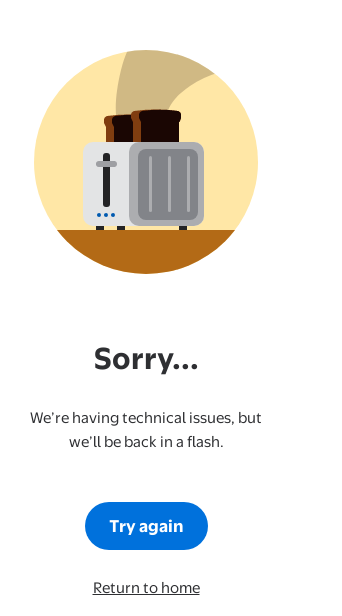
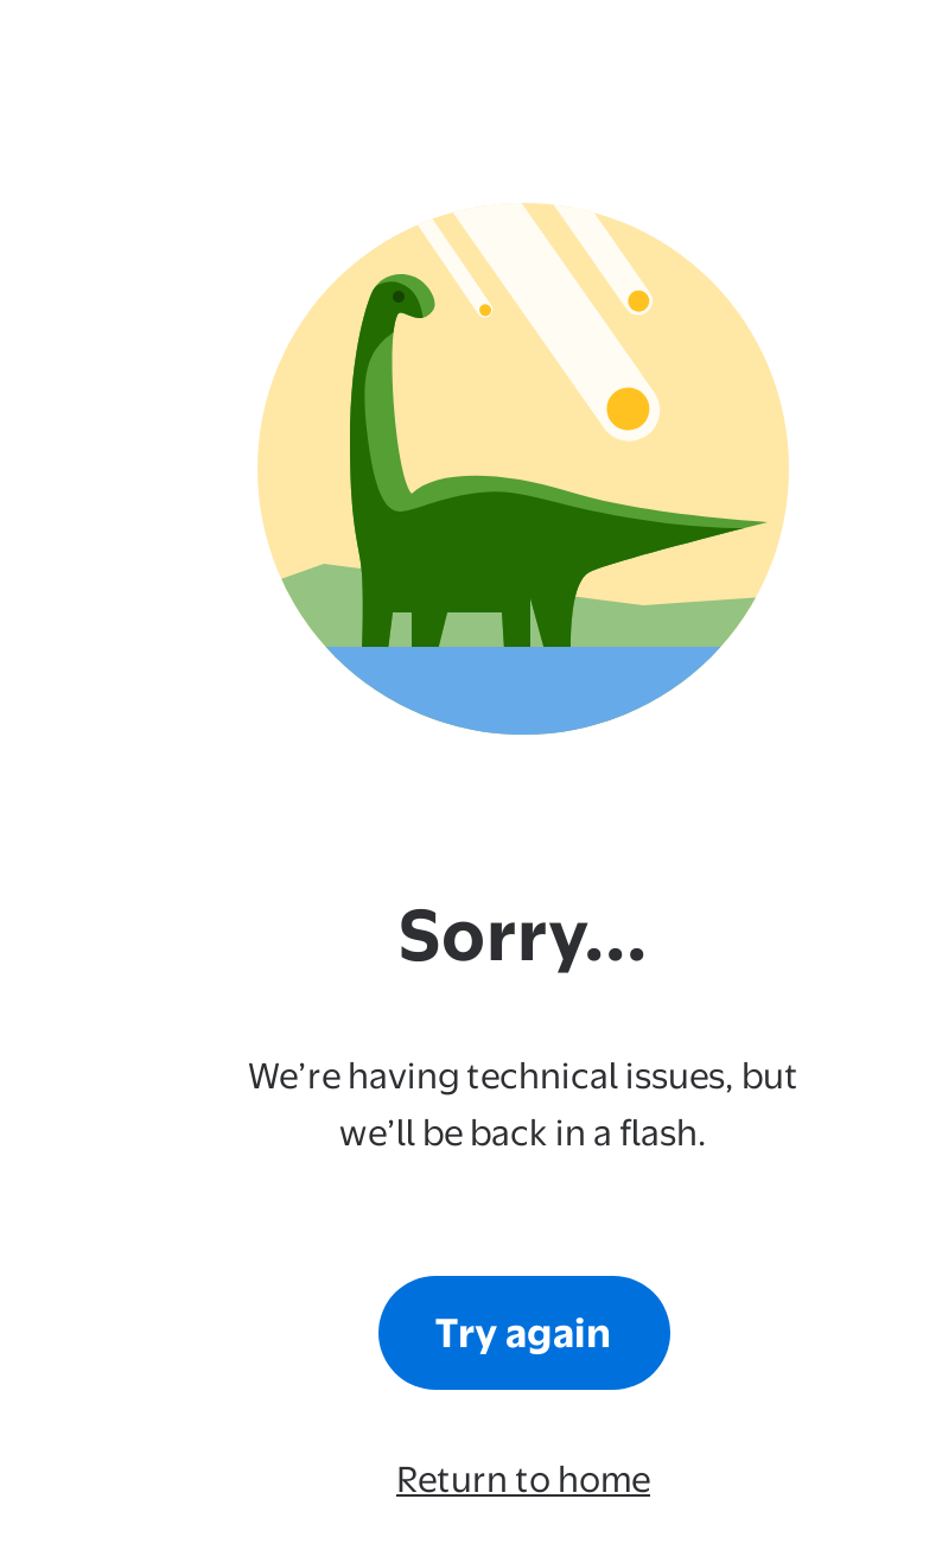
- [image]
+ [image]
